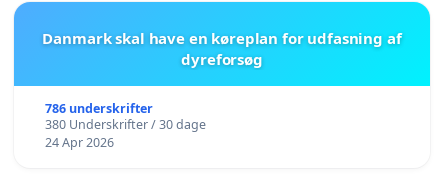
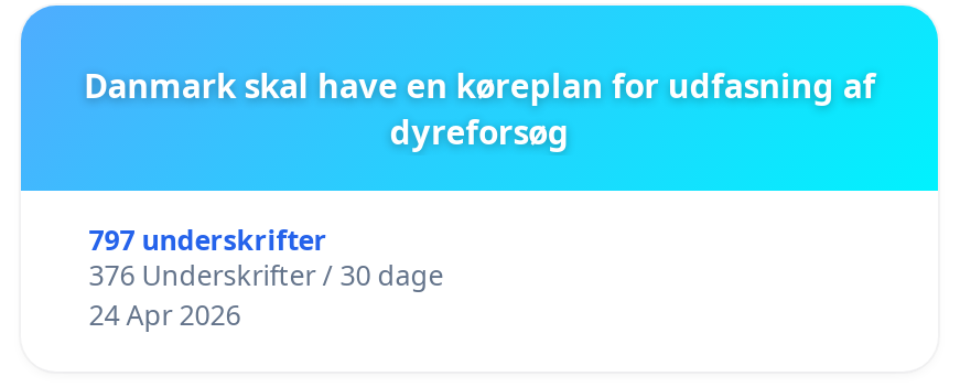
- 786 underskrifter
+ 797 underskrifter

- 380 Underskrifter / 30 dage
+ 376 Underskrifter / 30 dage
